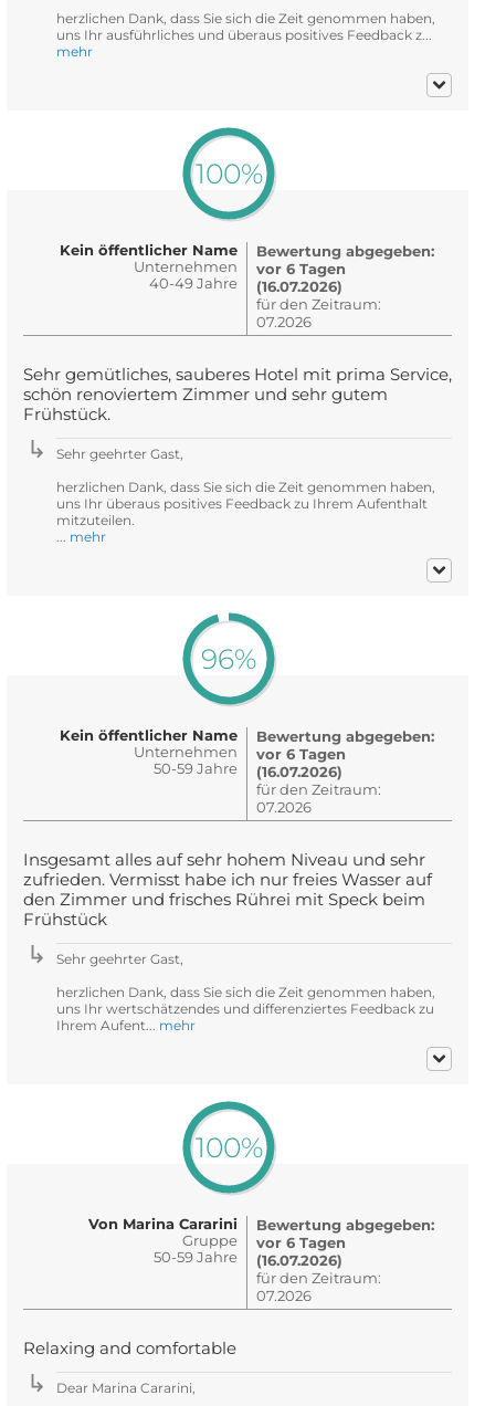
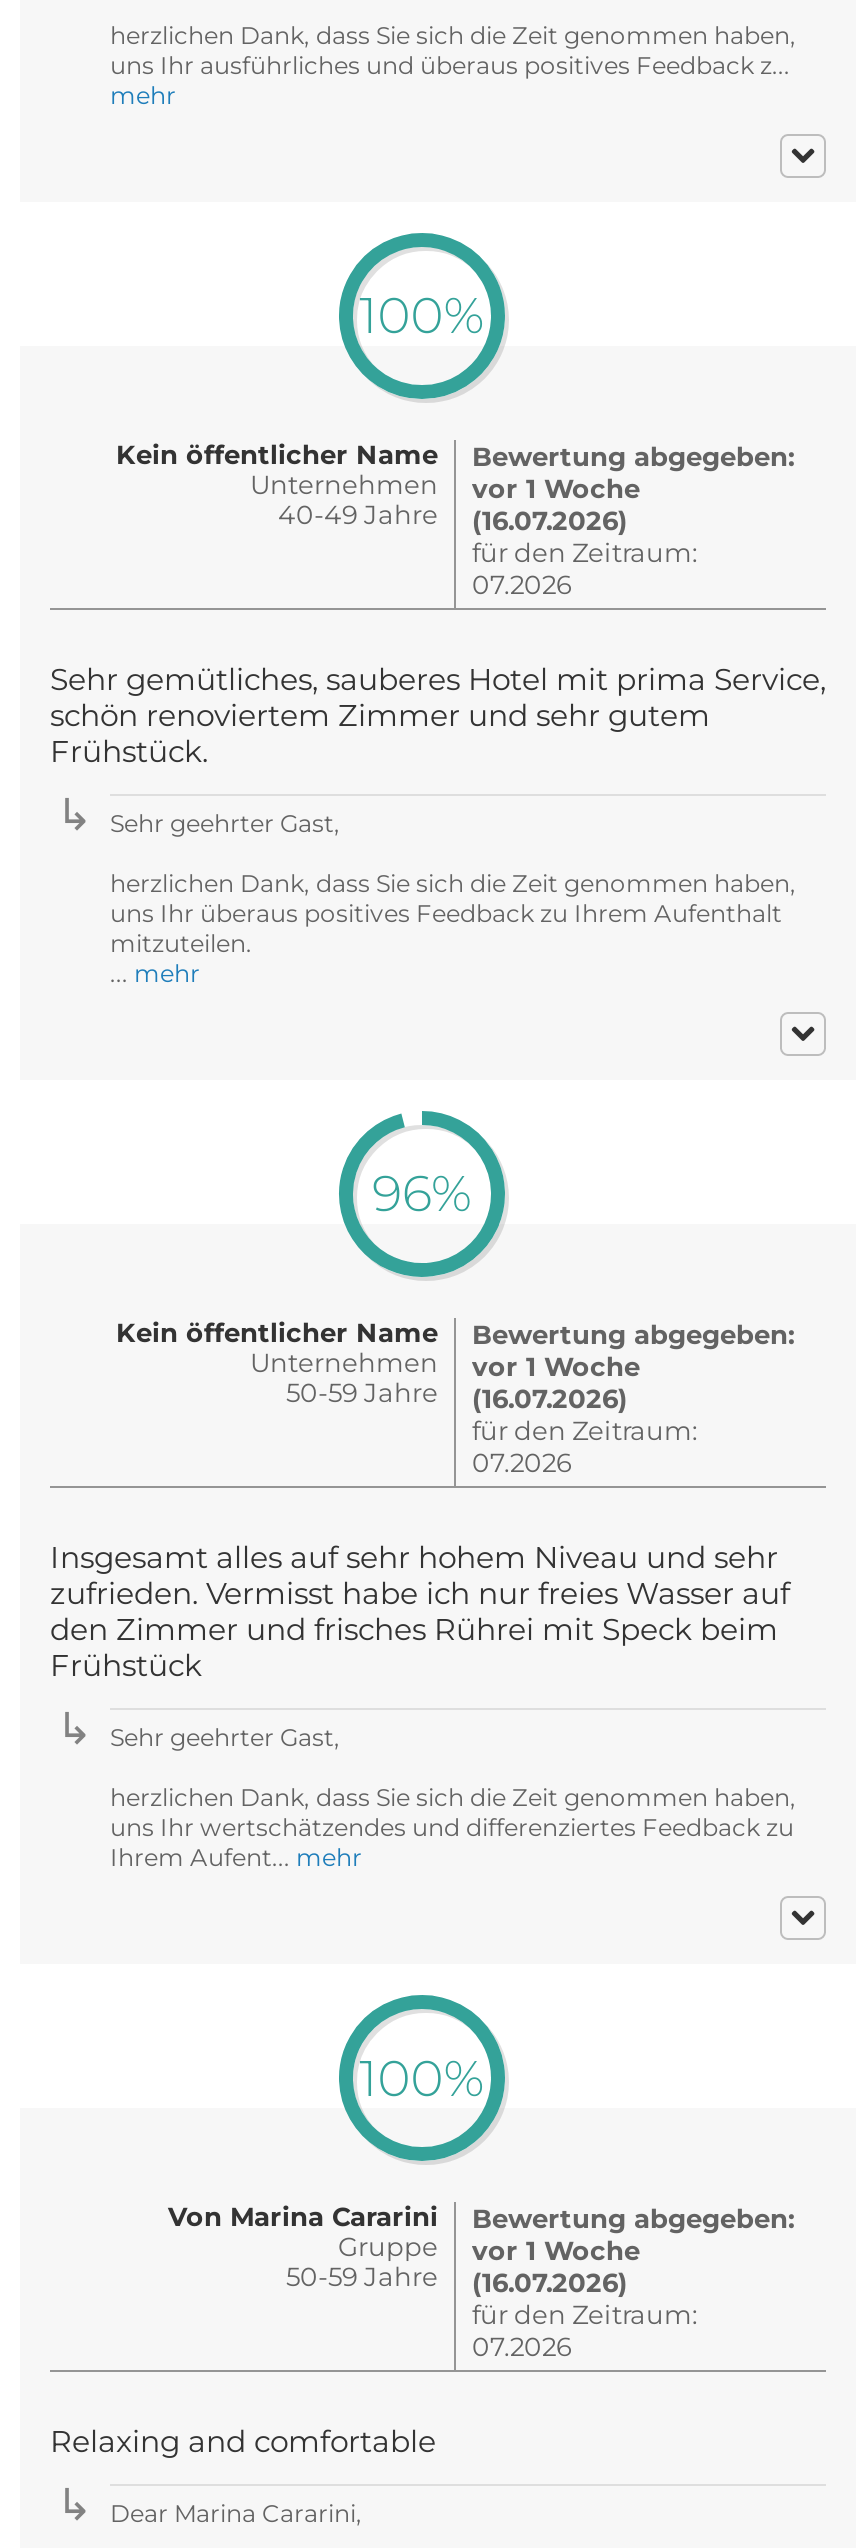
- Unternehmen vor 6 Tagen
+ Unternehmen vor 1 Woche

- Unternehmen vor 6 Tagen
+ Unternehmen vor 1 Woche

- Gruppe vor 6 Tagen
+ Gruppe vor 1 Woche
